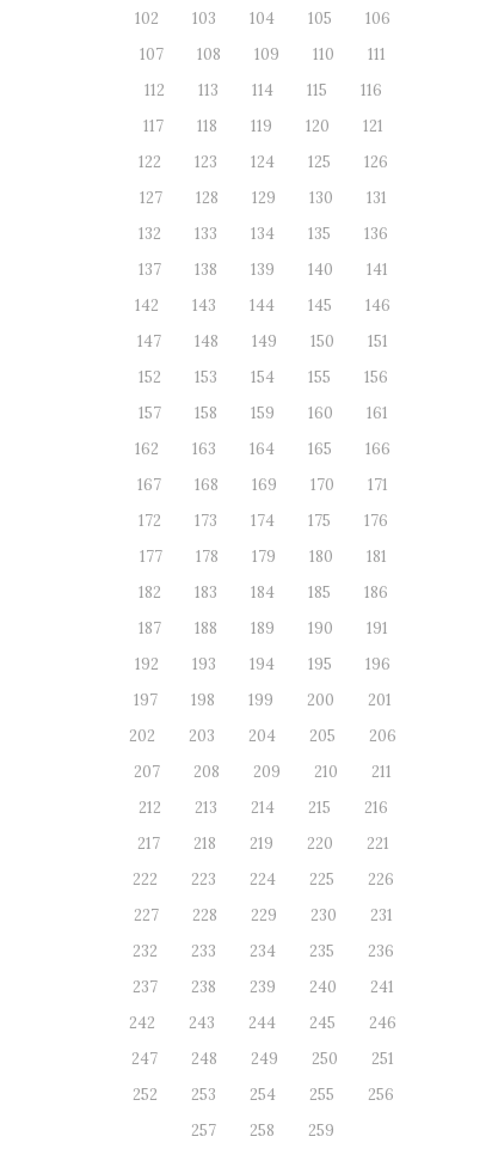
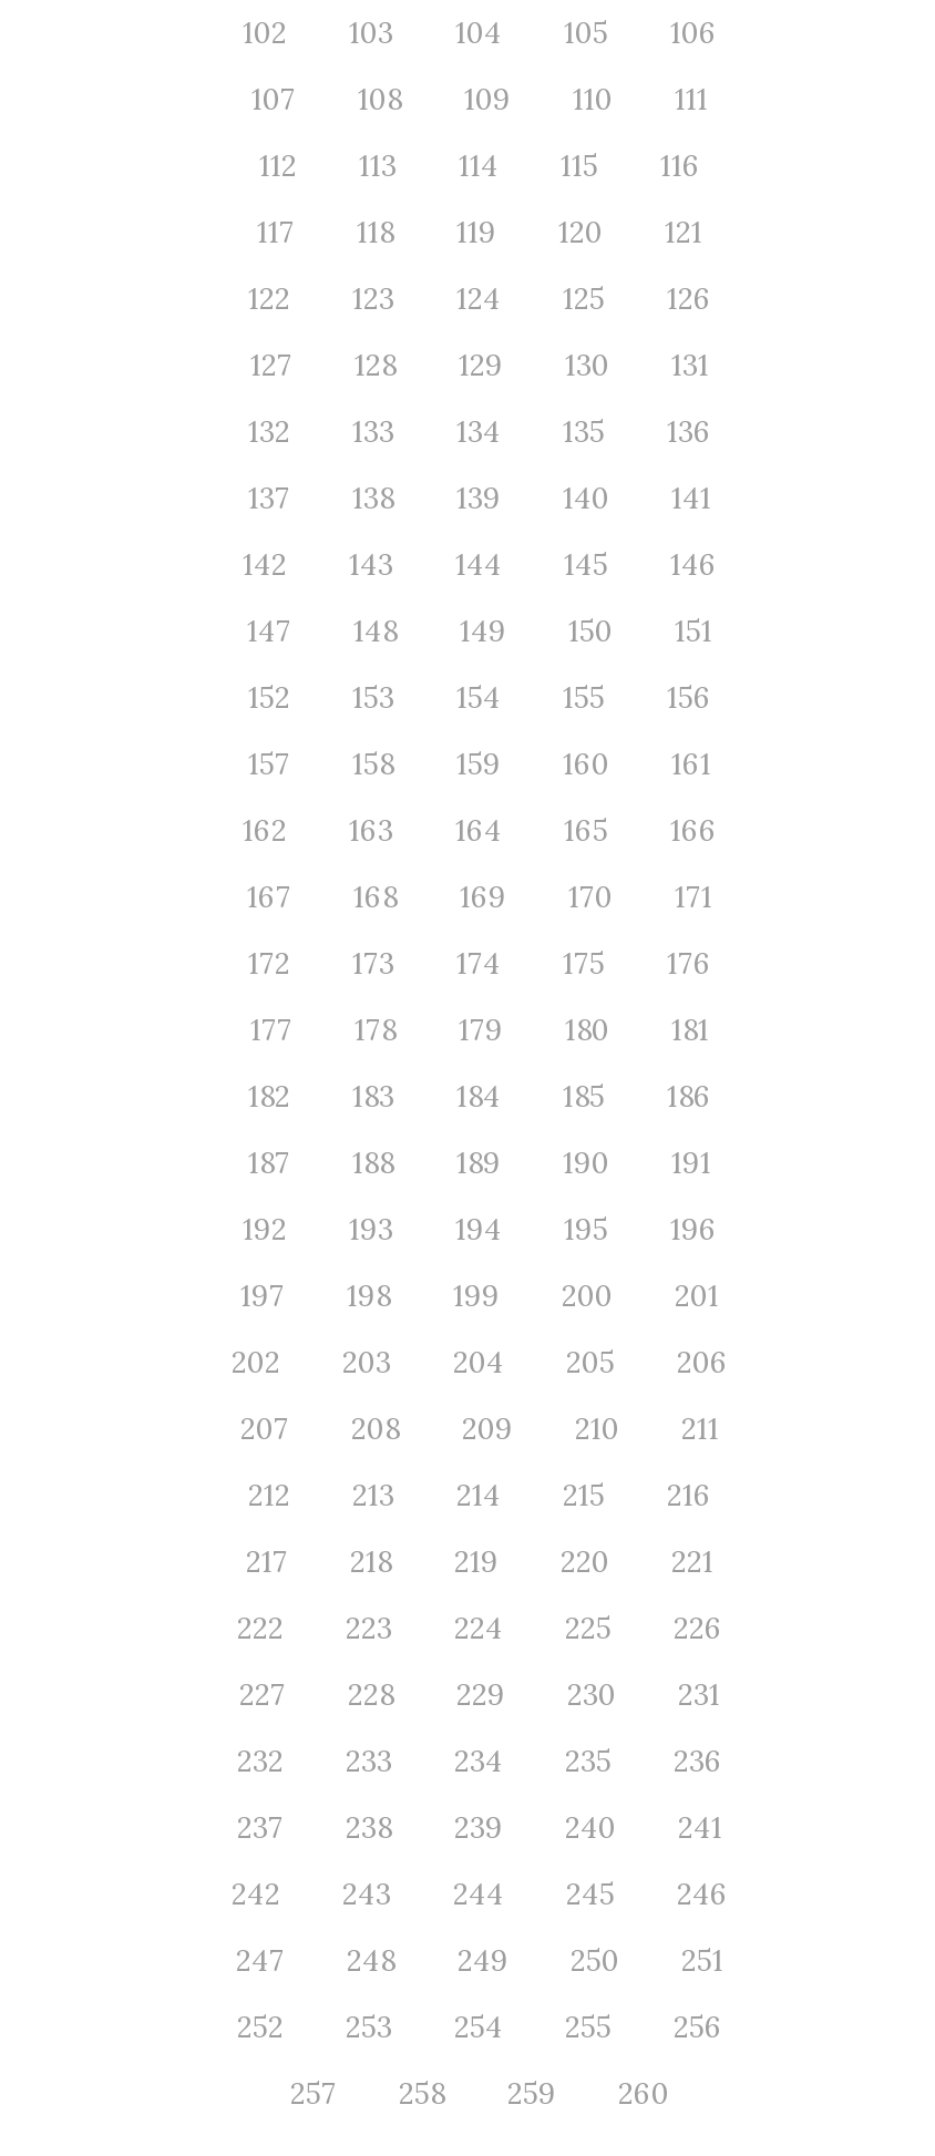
+ 260
